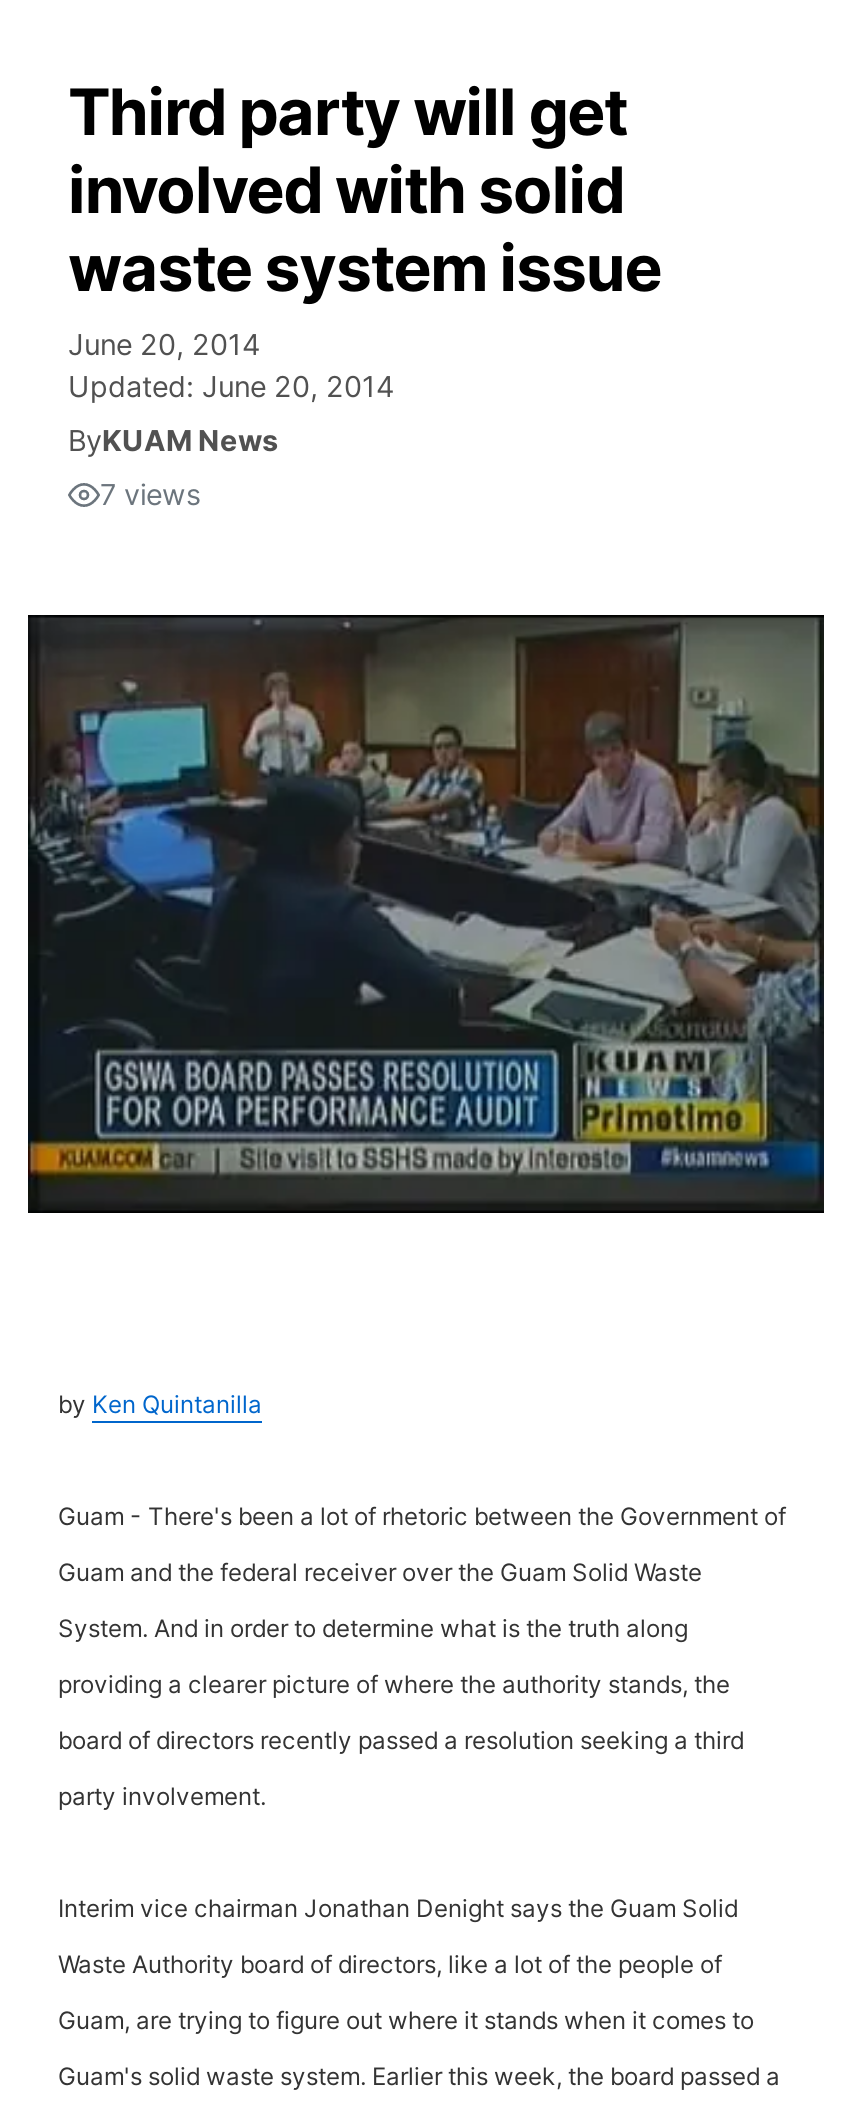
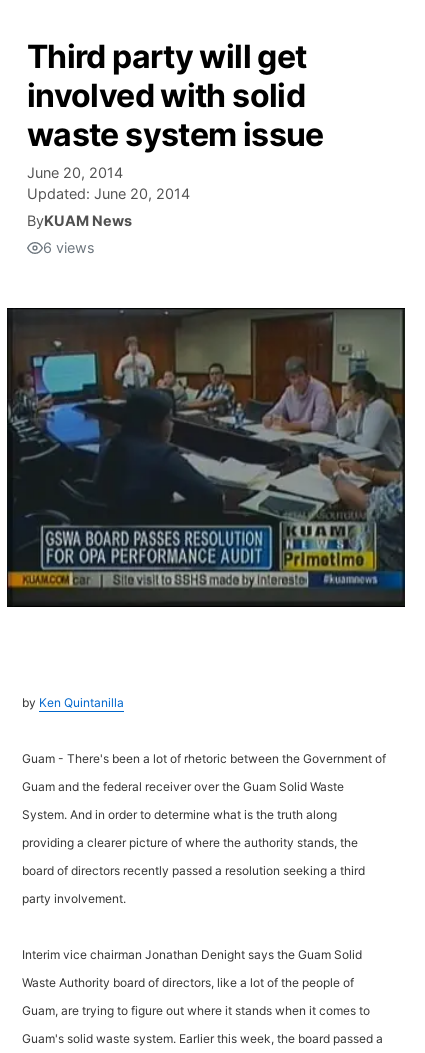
- 7 views
+ 6 views
